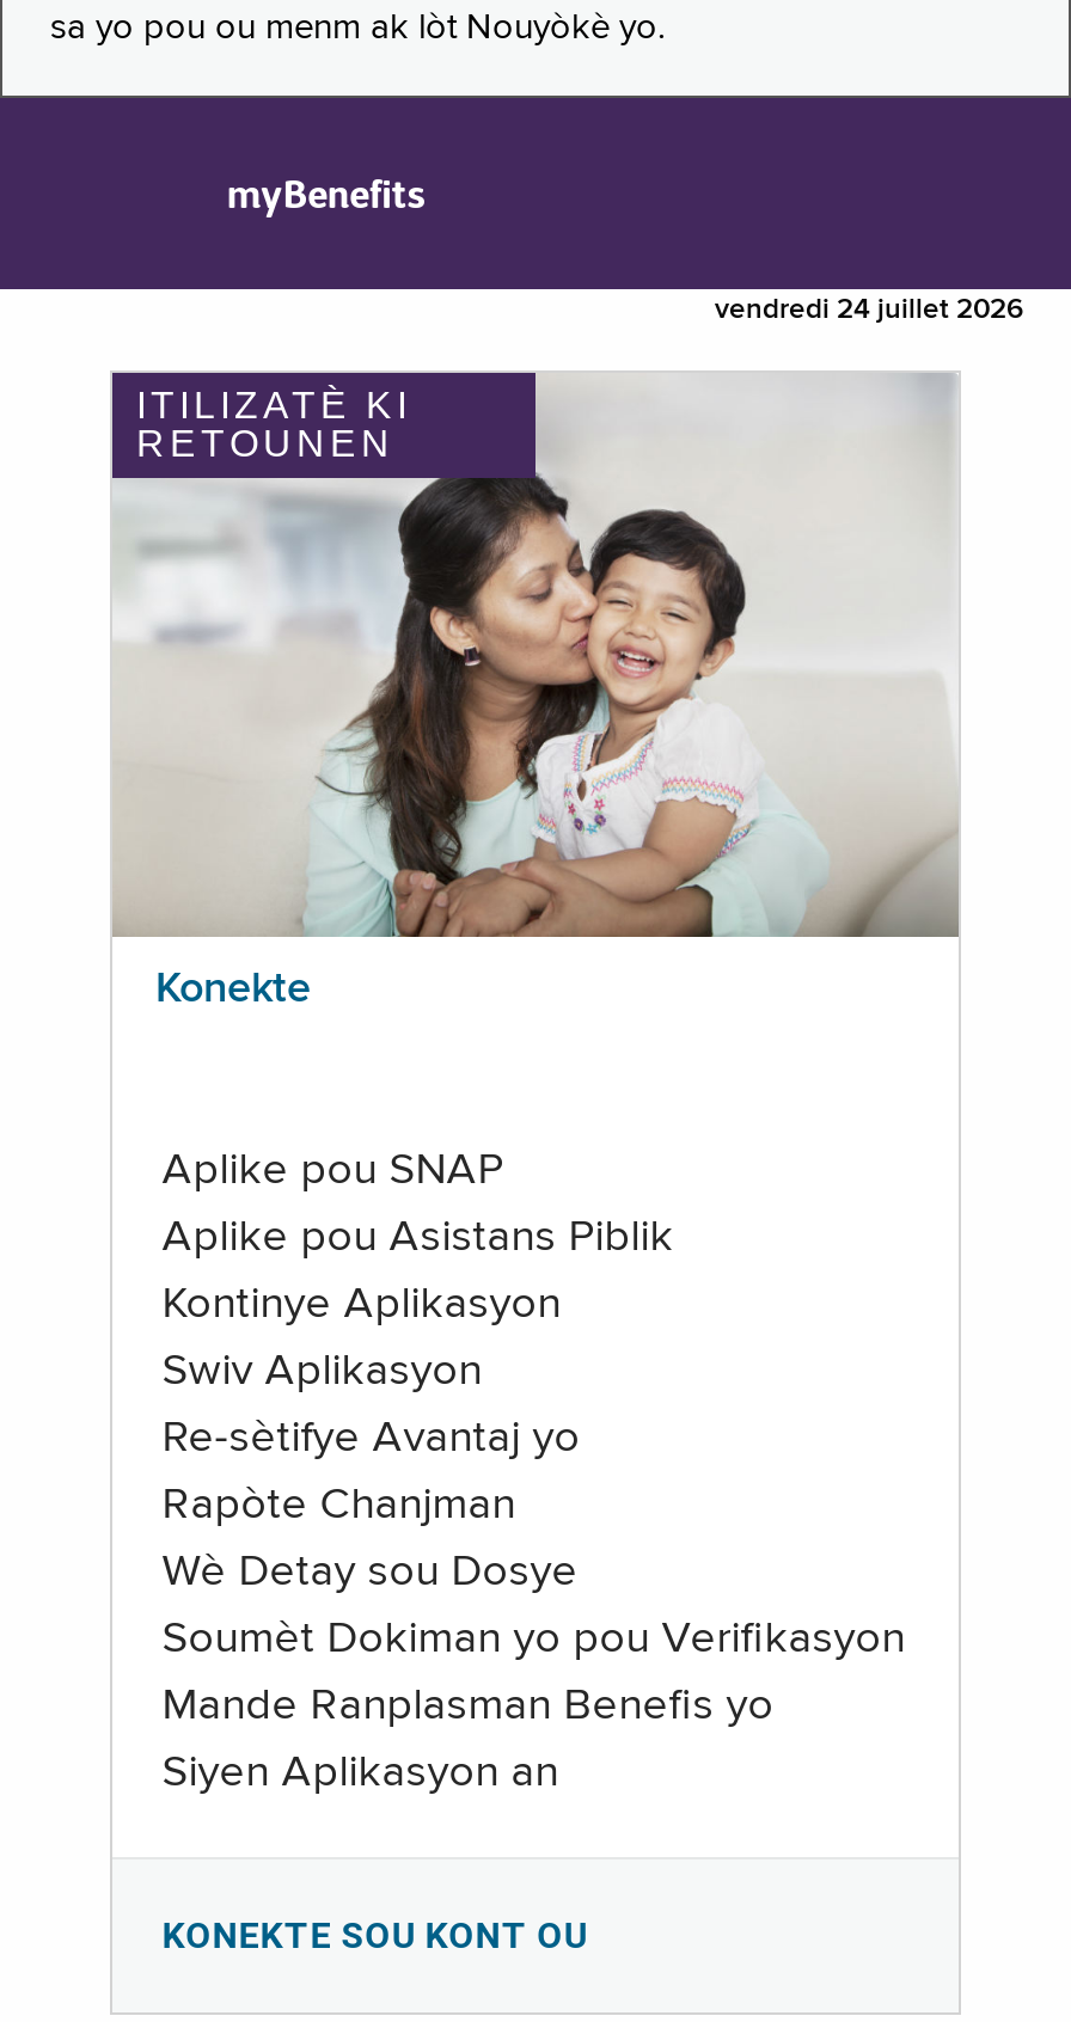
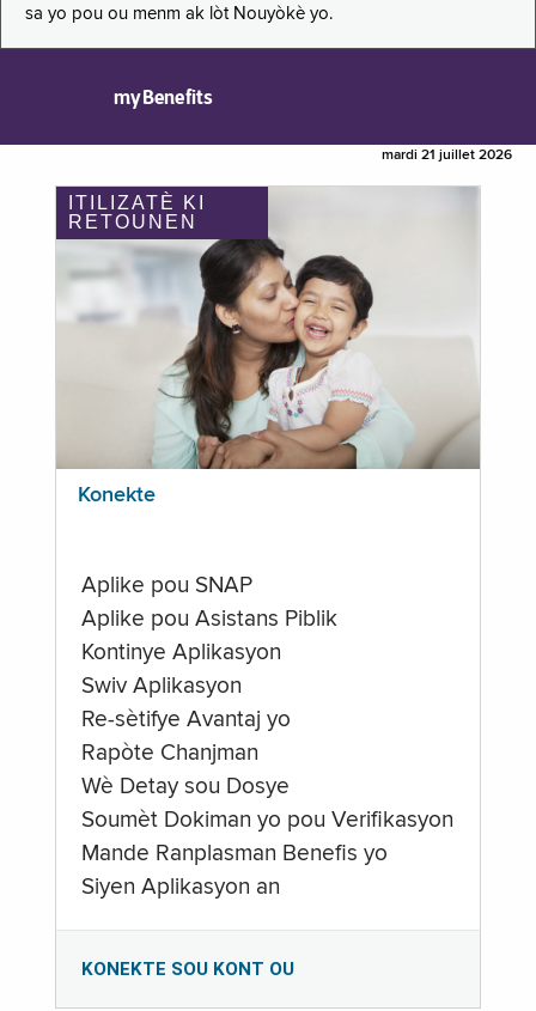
- vendredi 24 juillet 2026
+ mardi 21 juillet 2026
